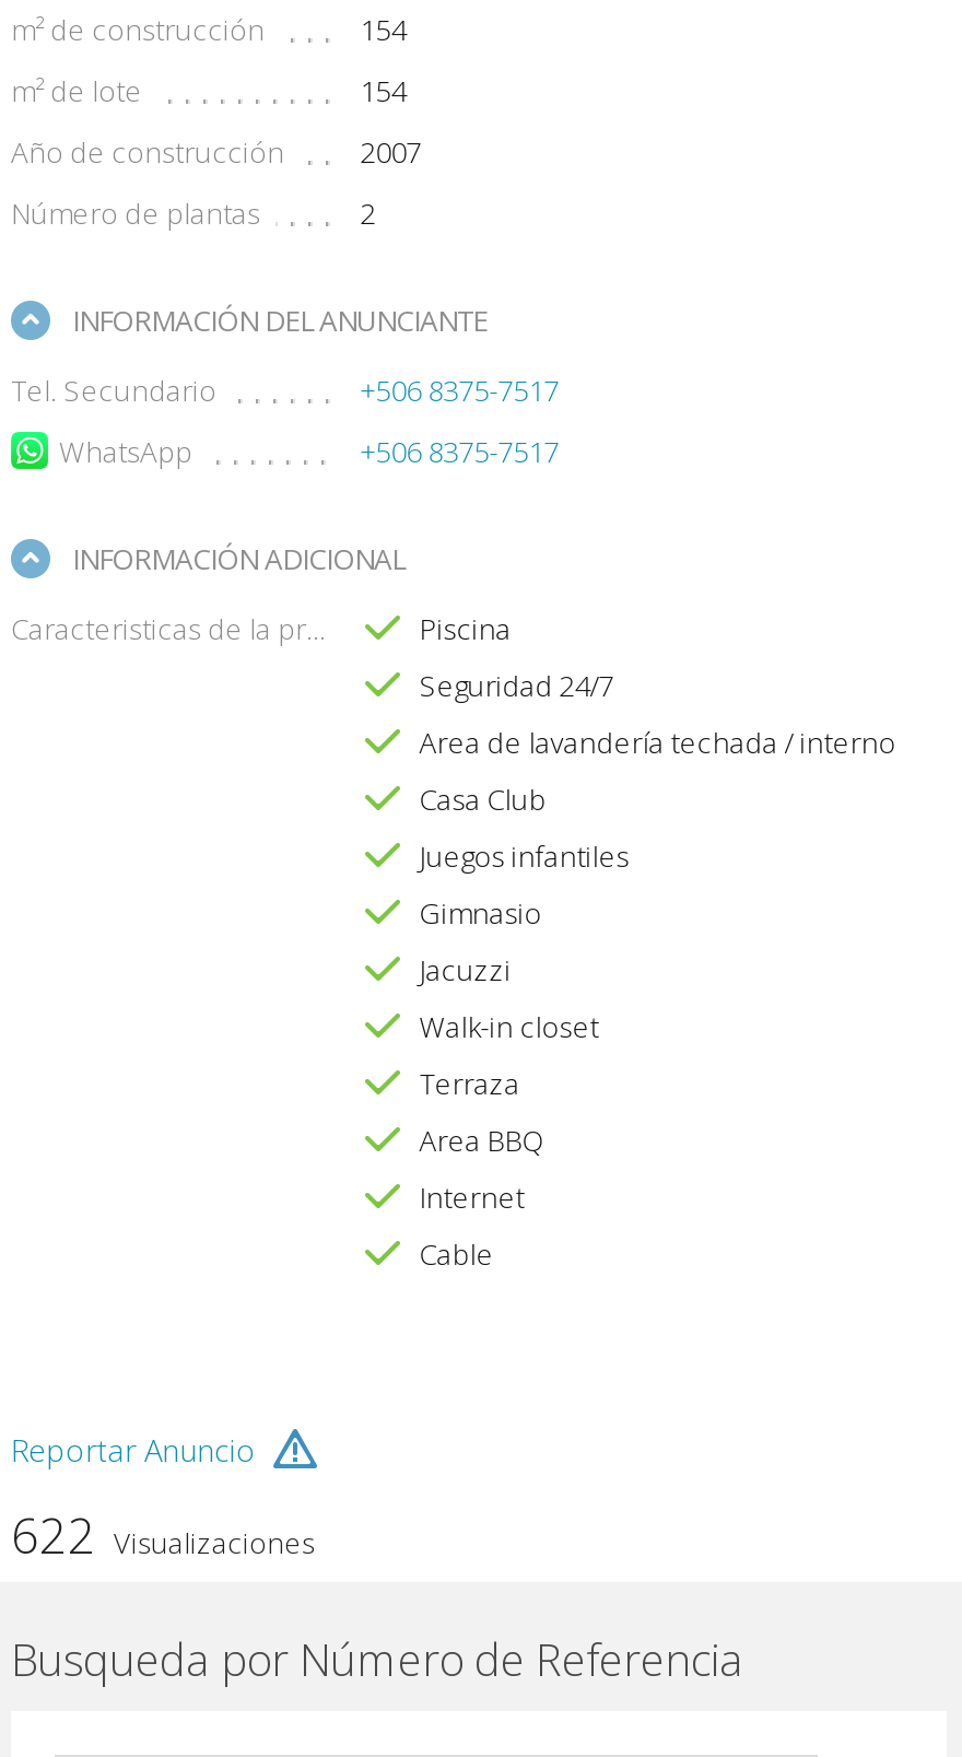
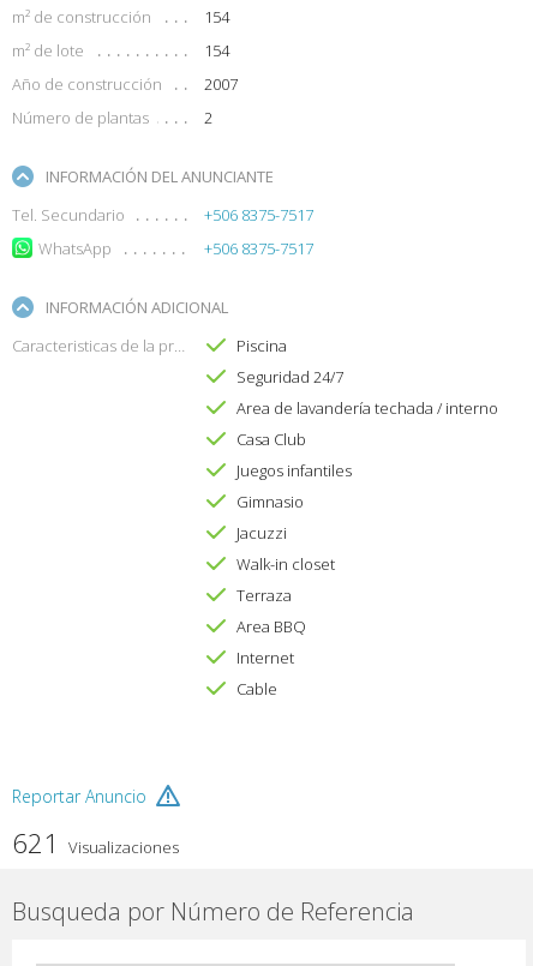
- 622 Visualizaciones
+ 621 Visualizaciones
